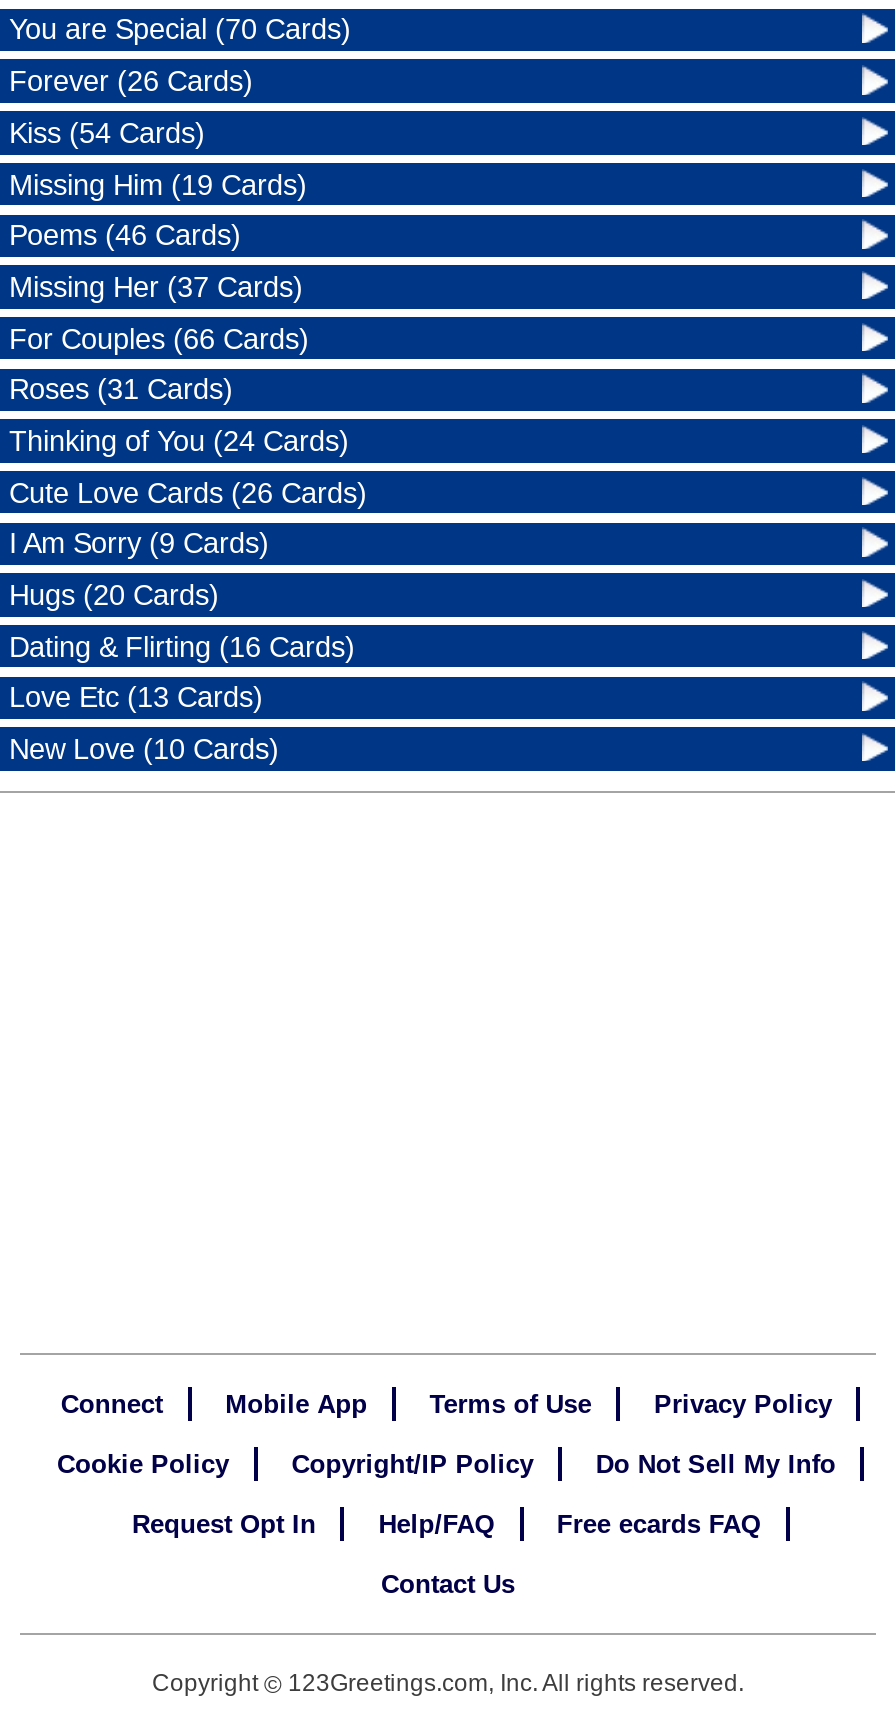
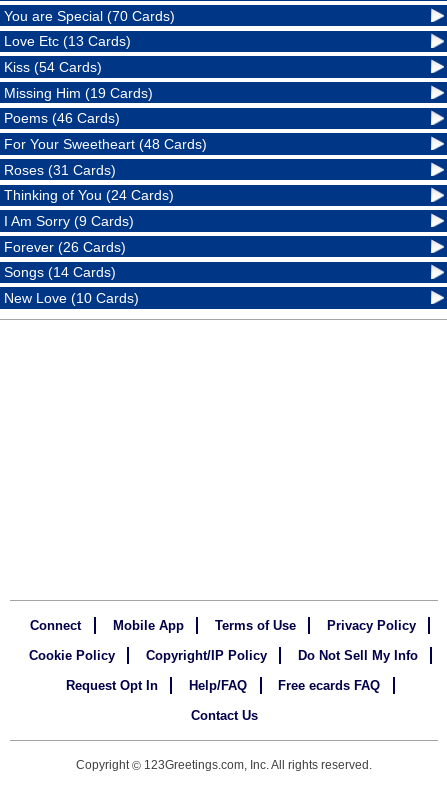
moved down: Forever (26 Cards)

- Missing Her (37 Cards)
- For Couples (66 Cards)
+ For Your Sweetheart (48 Cards)

- Cute Love Cards (26 Cards)

- Hugs (20 Cards)
- Dating & Flirting (16 Cards)
+ Songs (14 Cards)

moved up: Love Etc (13 Cards)
